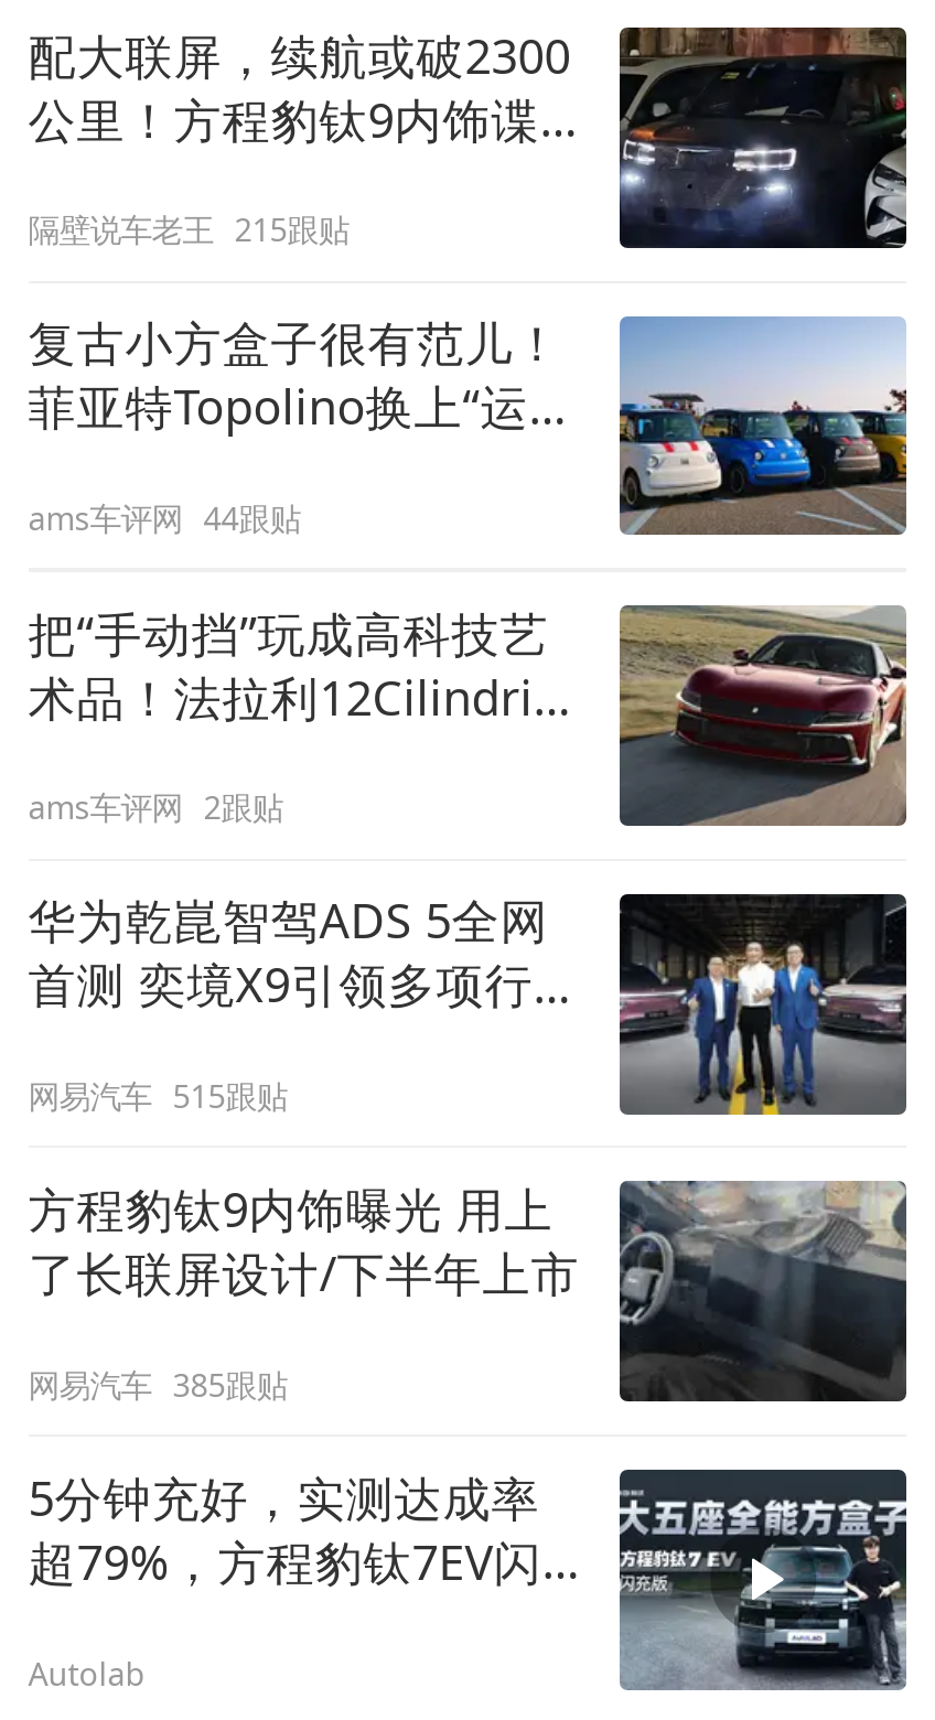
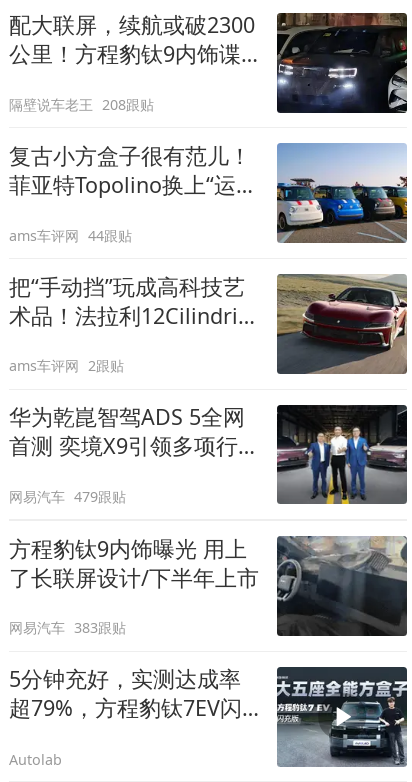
- 隔壁说车老王 215跟贴
+ 隔壁说车老王 208跟贴

- 网易汽车 515跟贴
+ 网易汽车 479跟贴

- 网易汽车 385跟贴
+ 网易汽车 383跟贴
